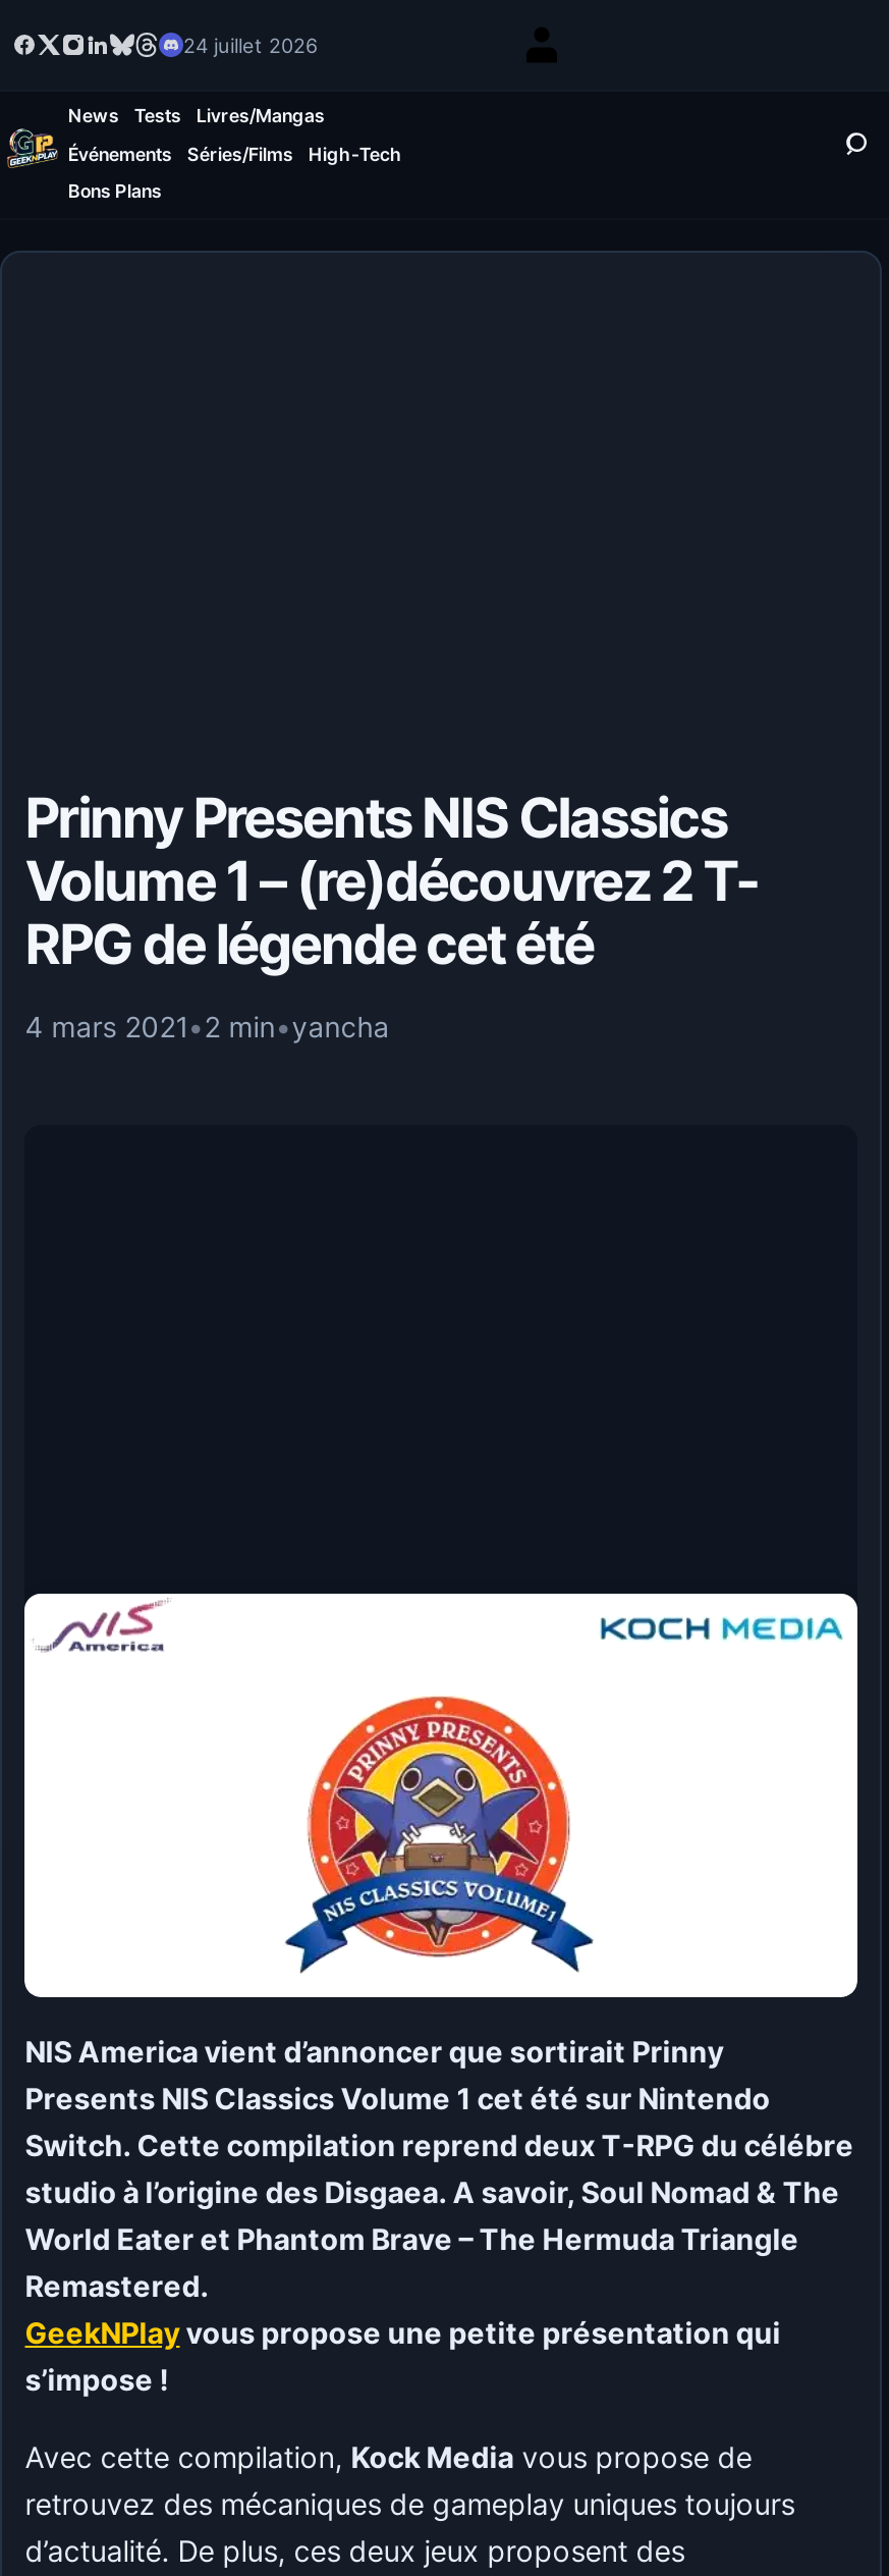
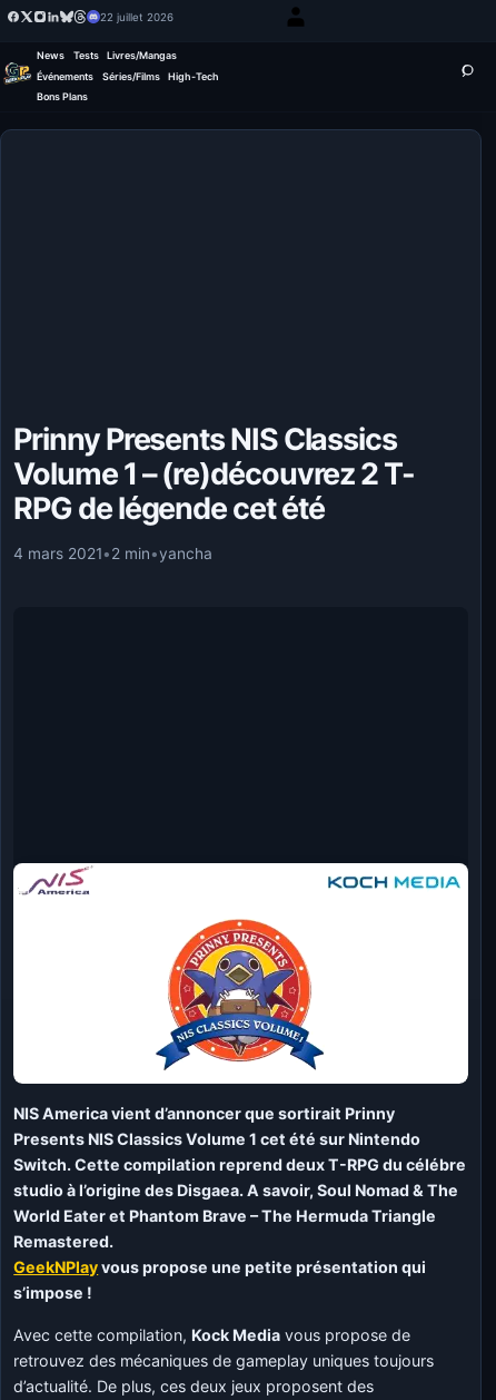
- 24 juillet 2026
+ 22 juillet 2026
